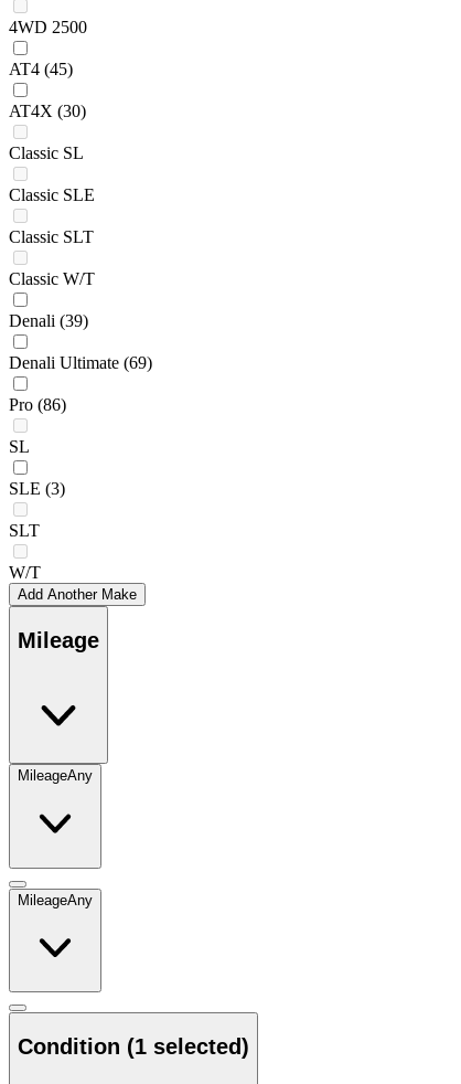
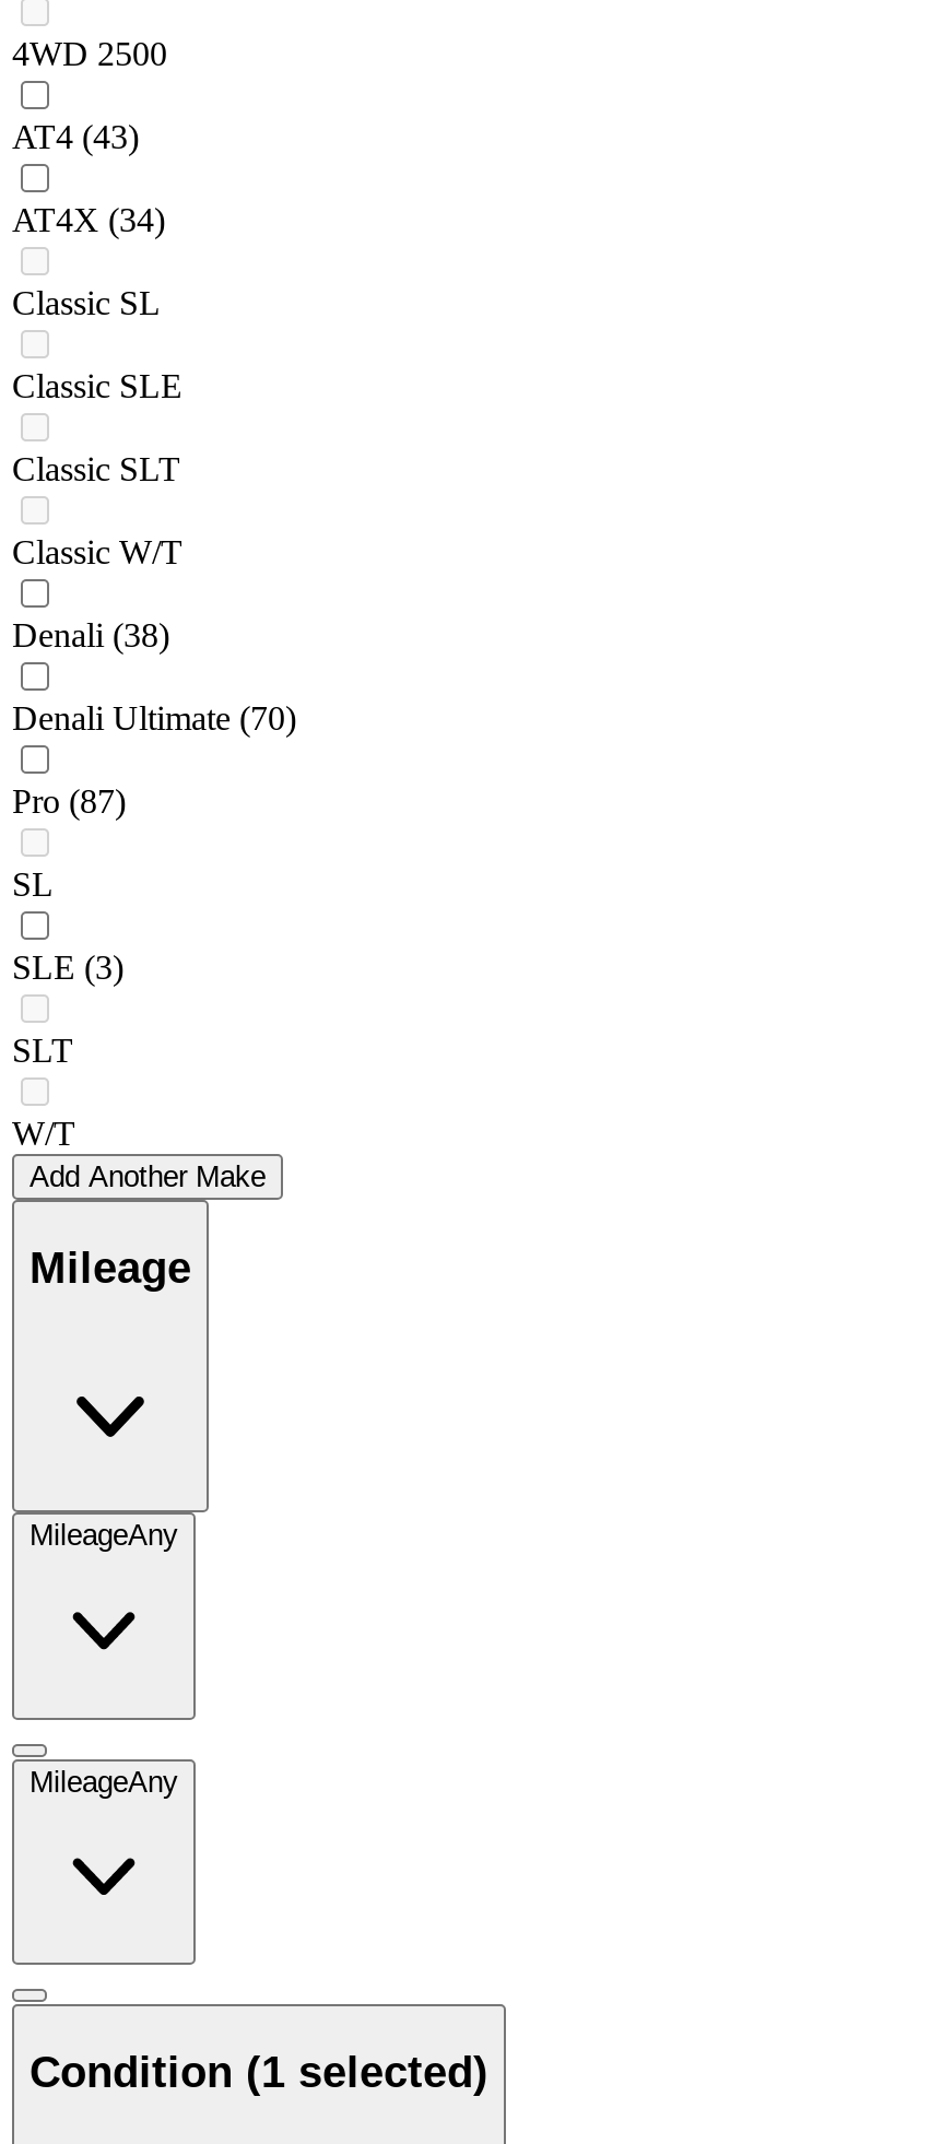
- AT4 (45)
+ AT4 (43)

- AT4X (30)
+ AT4X (34)

- Denali (39)
+ Denali (38)

- Denali Ultimate (69)
+ Denali Ultimate (70)

- Pro (86)
+ Pro (87)
